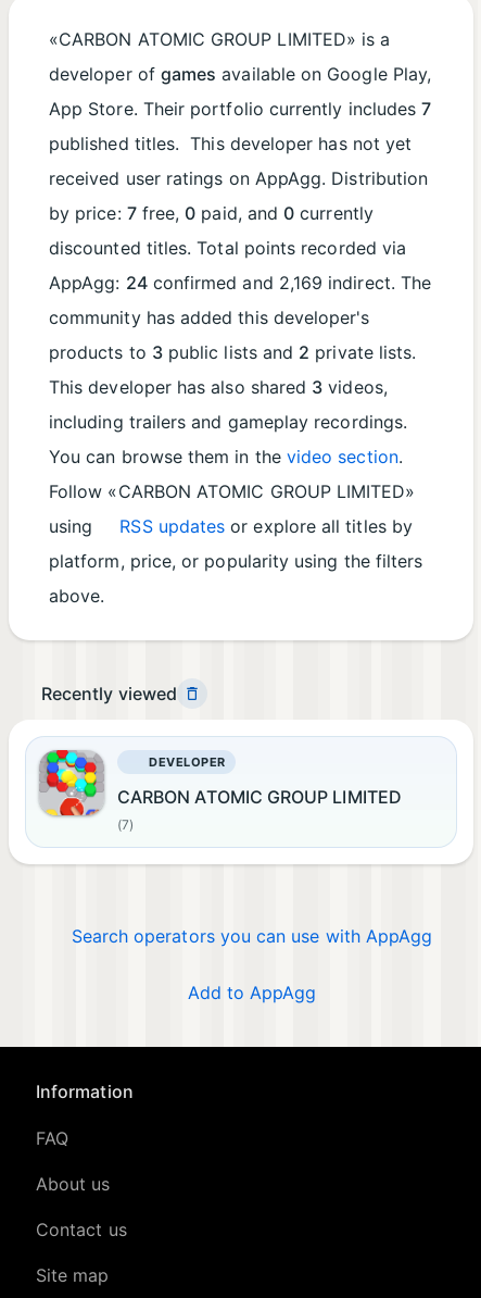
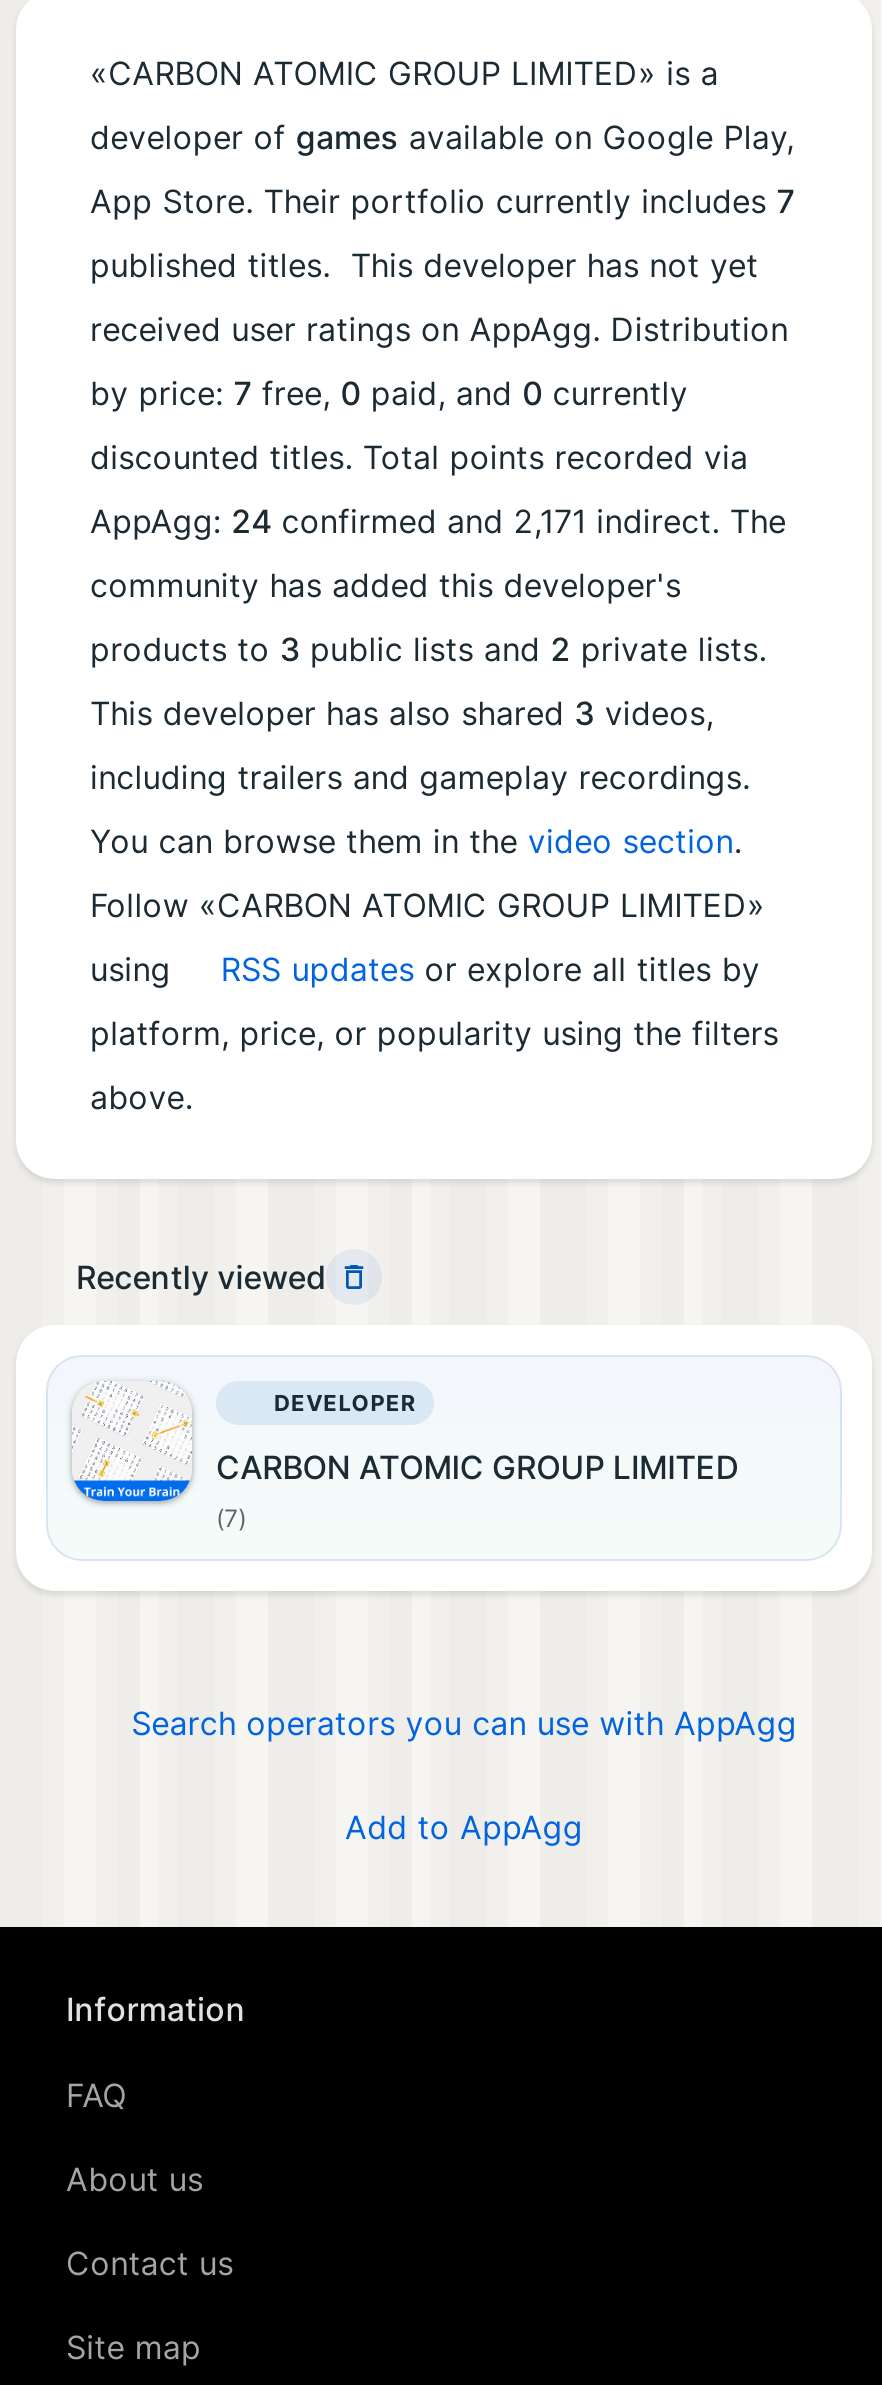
- AppAgg: 24 confirmed and 2,169 indirect. The
+ AppAgg: 24 confirmed and 2,171 indirect. The

- [image]
+ [image]
